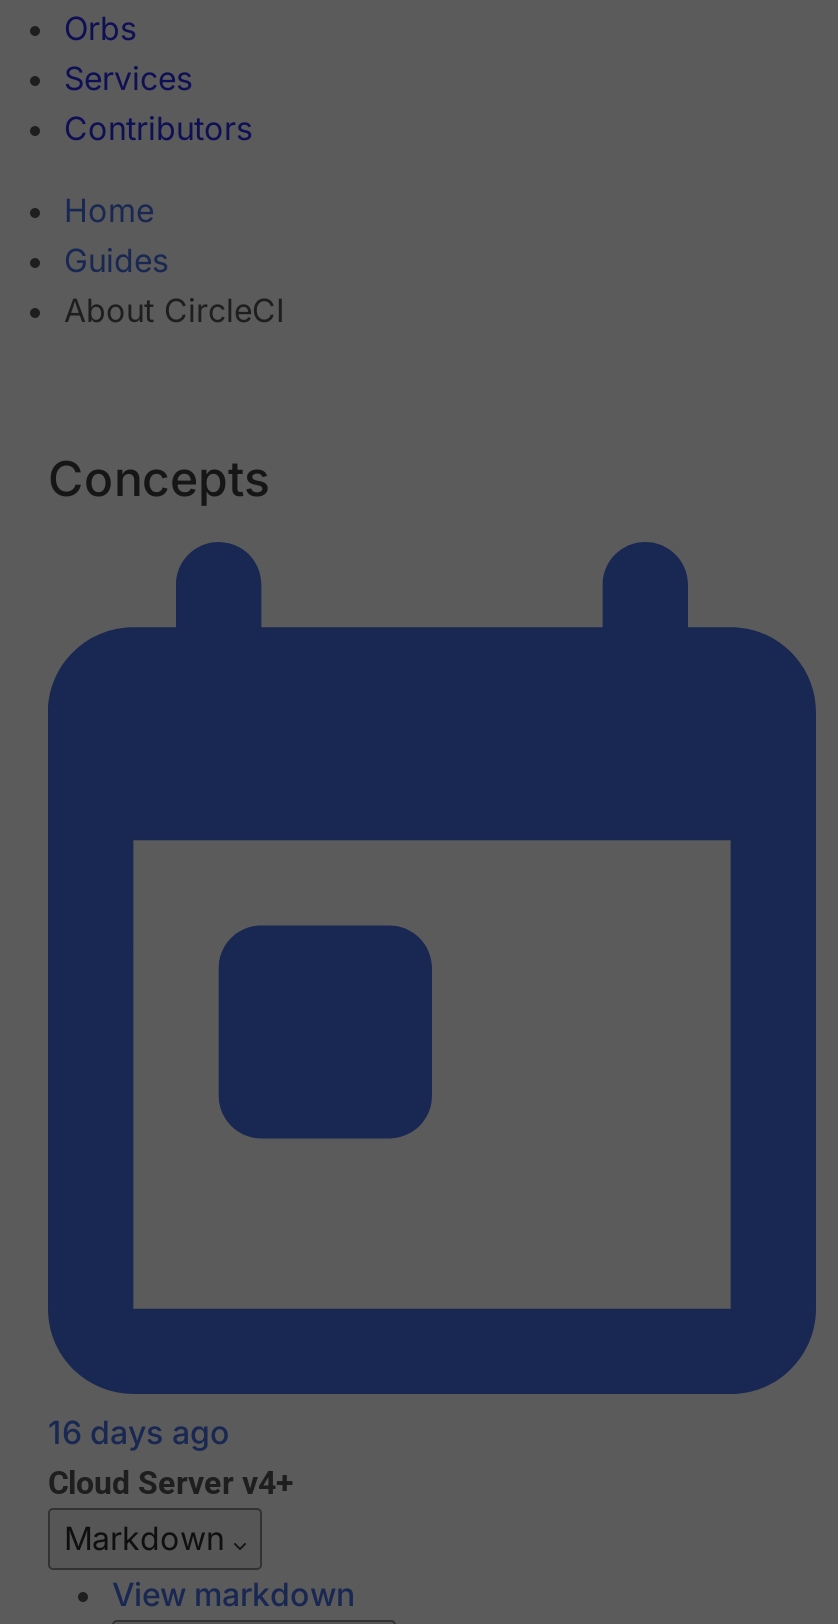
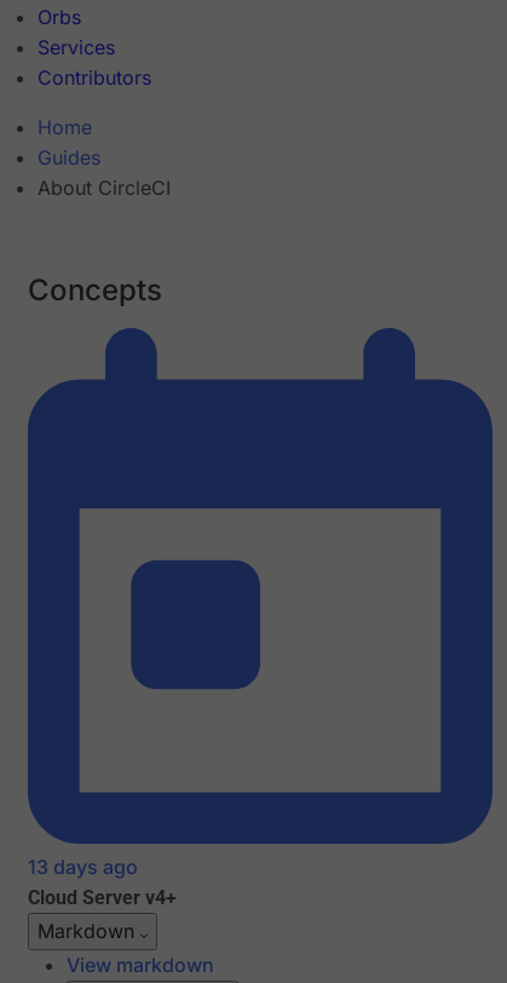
- 16 days ago
+ 13 days ago
